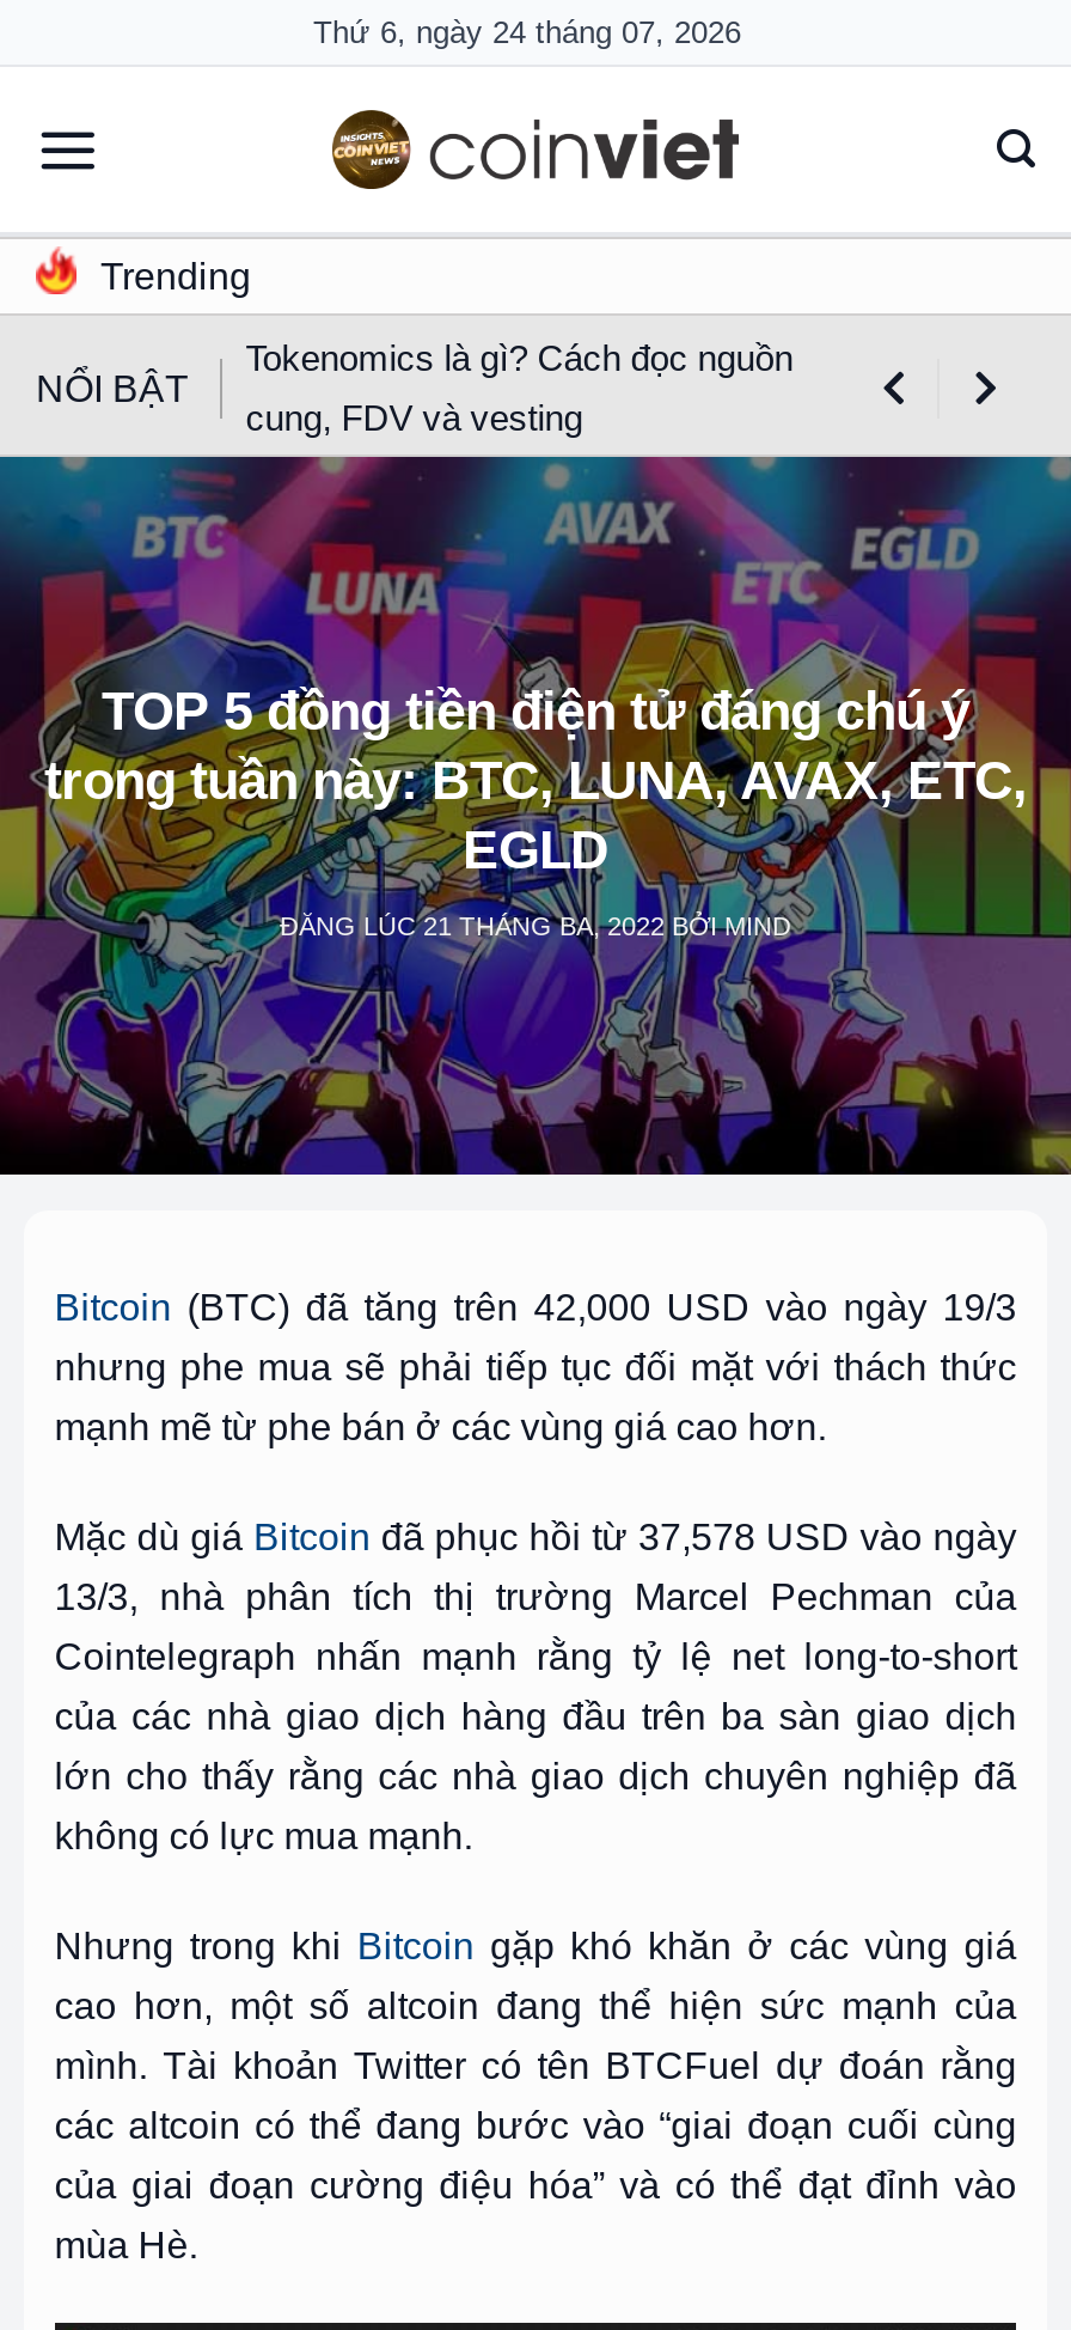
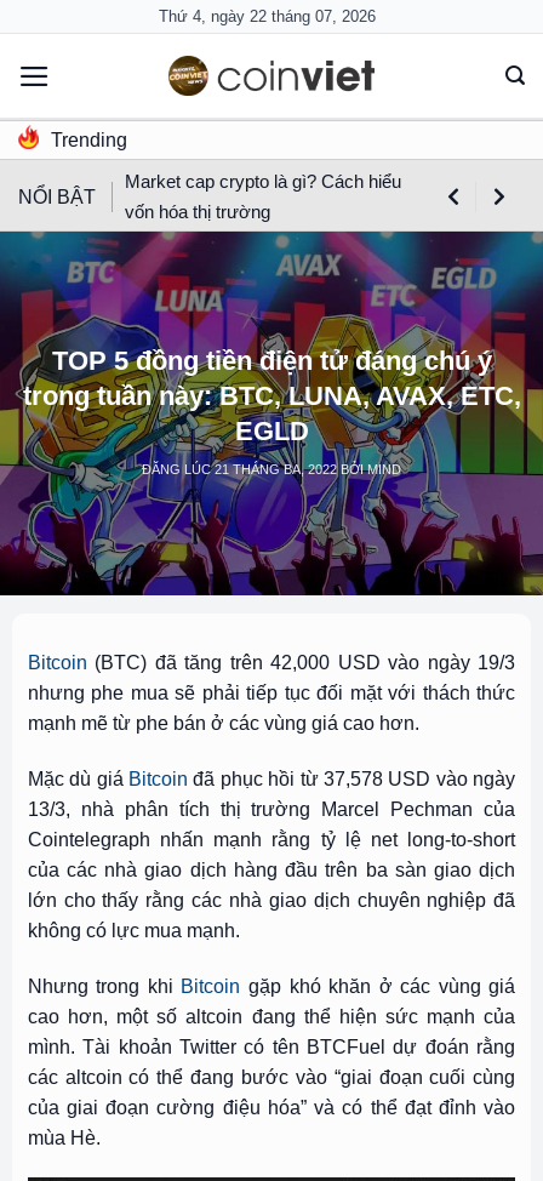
- Thứ 6, ngày 24 tháng 07, 2026
+ Thứ 4, ngày 22 tháng 07, 2026

- Tokenomics là gì? Cách đọc nguồn
+ Market cap crypto là gì? Cách hiểu

- cung, FDV và vesting
+ vốn hóa thị trường
